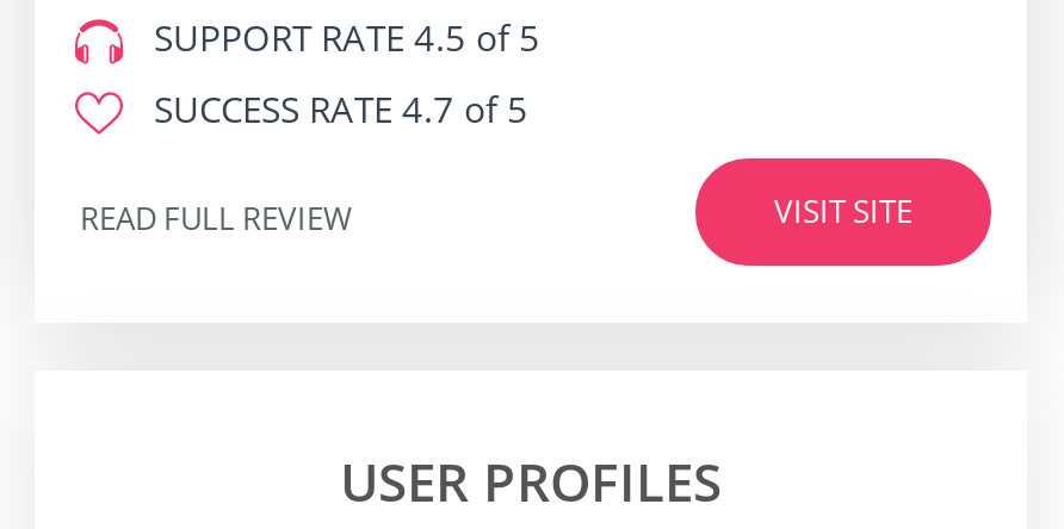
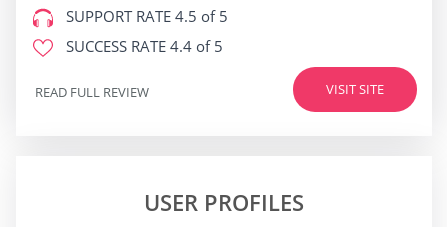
- SUCCESS RATE 4.7 of 5
+ SUCCESS RATE 4.4 of 5
